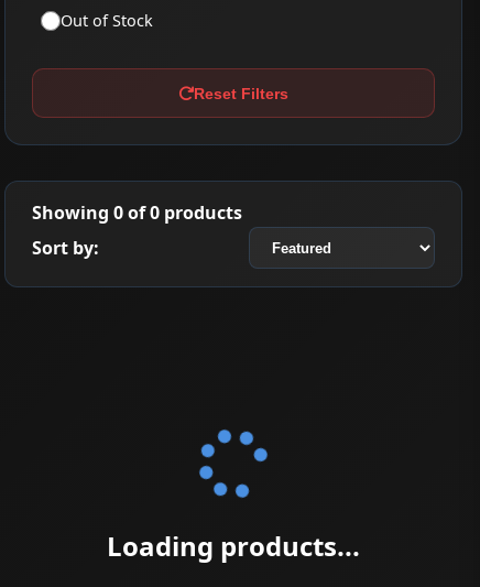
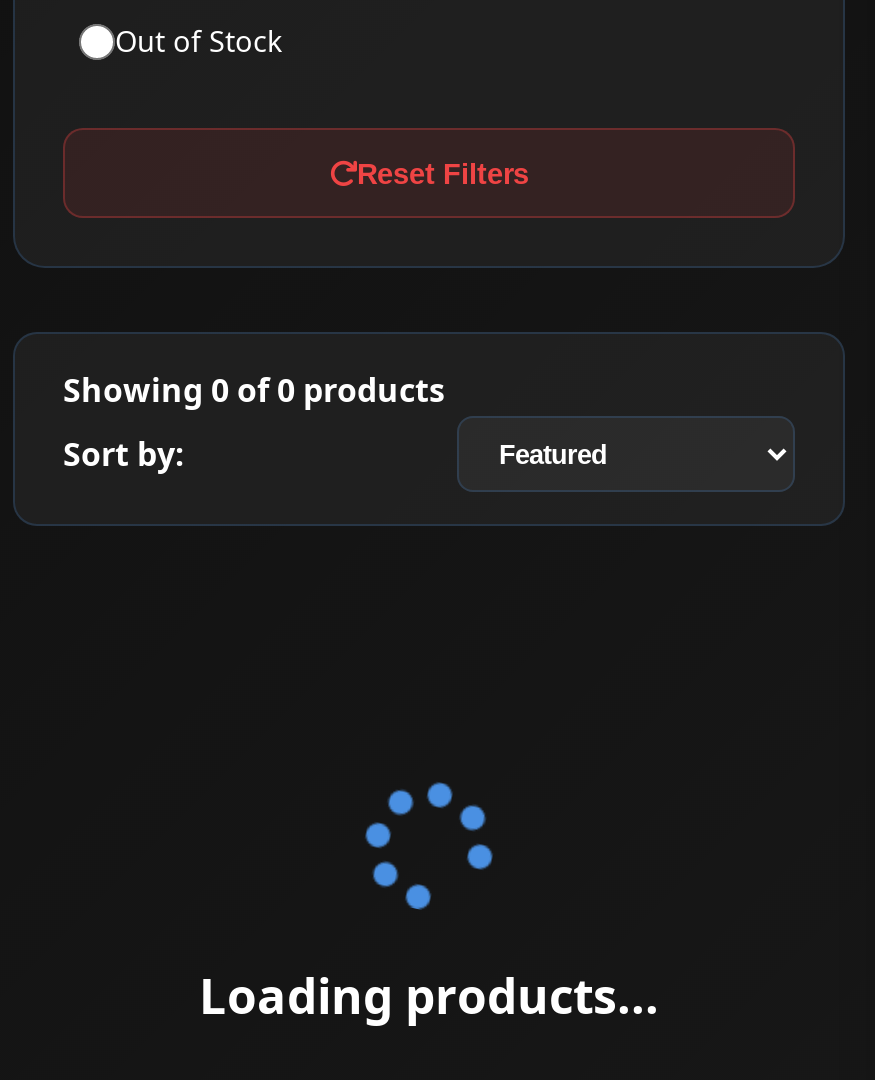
- [image]
+ [image]
